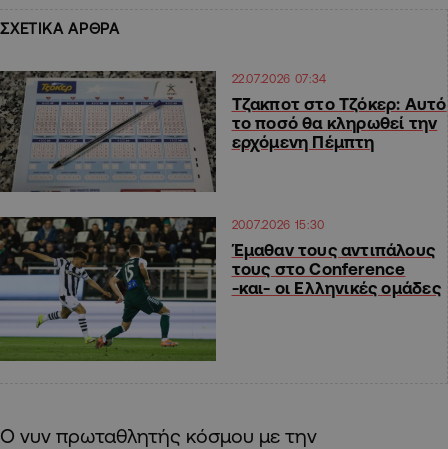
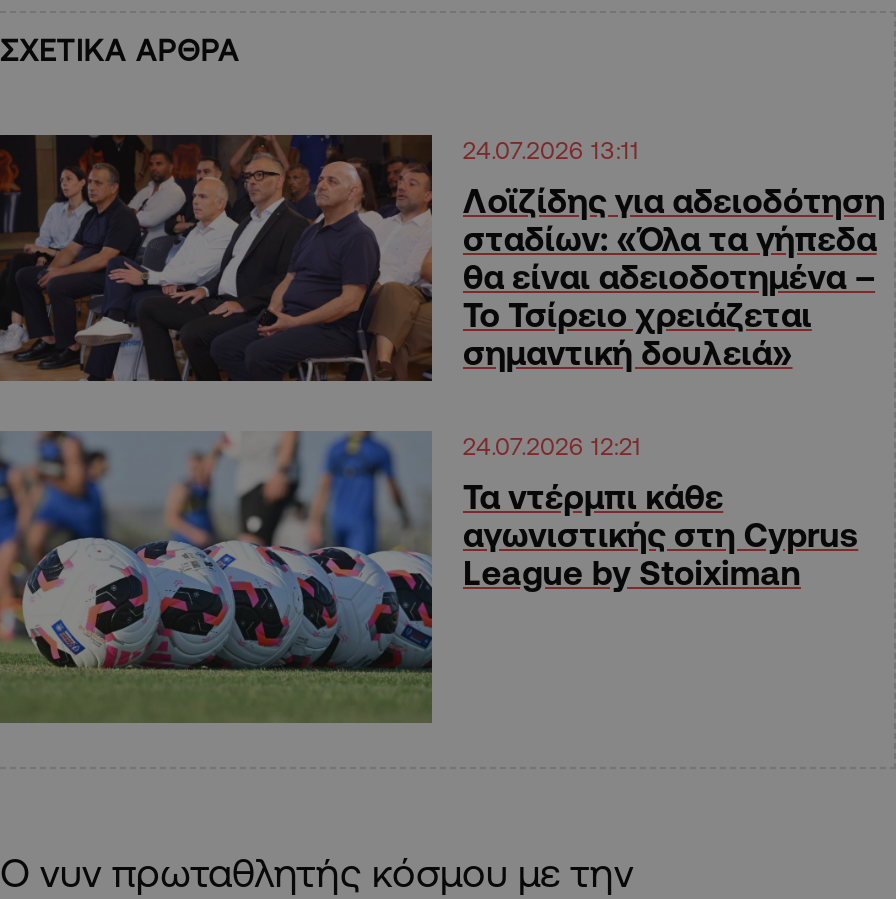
- [image]
- 22.07.2026 07:34
+ [image]
+ 24.07.2026 13:11

- Τζακποτ στο Τζόκερ: Αυτό
- το ποσό θα κληρωθεί την
- ερχόμενη Πέμπτη
+ Λοϊζίδης για αδειοδότηση
+ σταδίων: «Όλα τα γήπεδα
+ θα είναι αδειοδοτημένα –
+ Το Τσίρειο χρειάζεται
+ σημαντική δουλειά»

- [image]
- 20.07.2026 15:30
+ [image]
+ 24.07.2026 12:21

- Έμαθαν τους αντιπάλους
- τους στο Conference
- -και- οι Ελληνικές ομάδες
+ Τα ντέρμπι κάθε
+ αγωνιστικής στη Cyprus
+ League by Stoiximan
